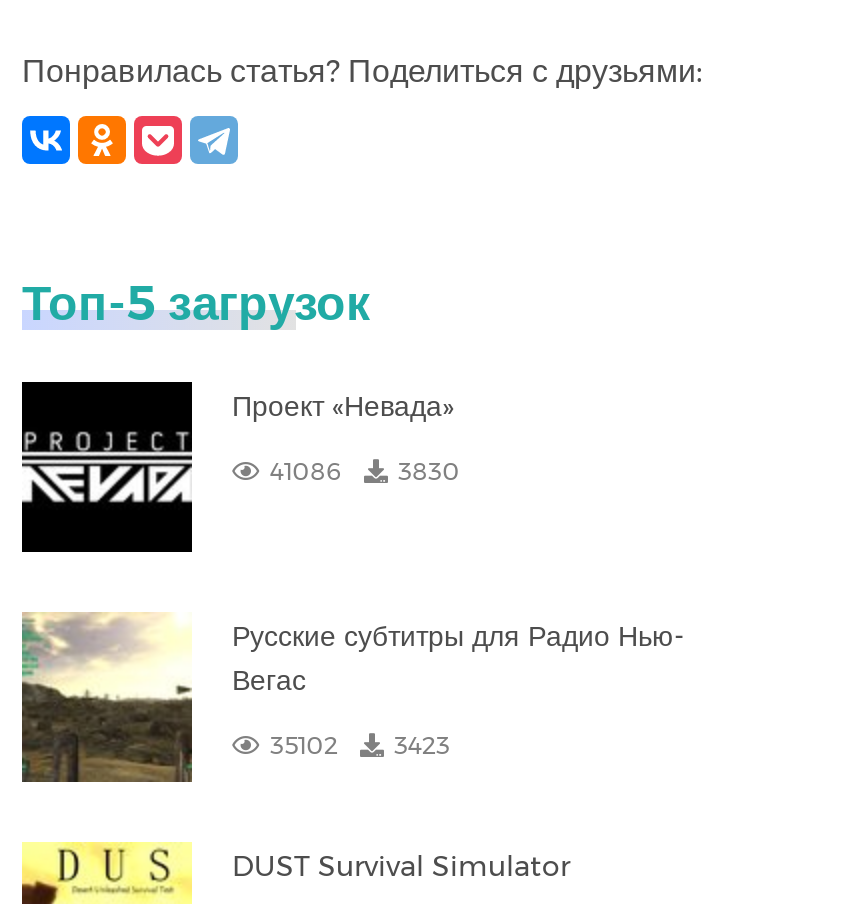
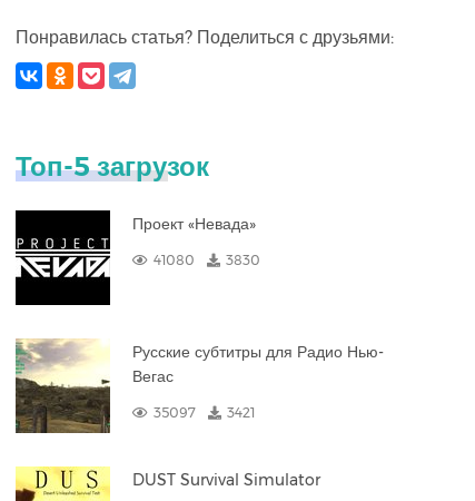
- 41086 3830
+ 41080 3830

- 35102
+ 35097

- 3423
+ 3421
